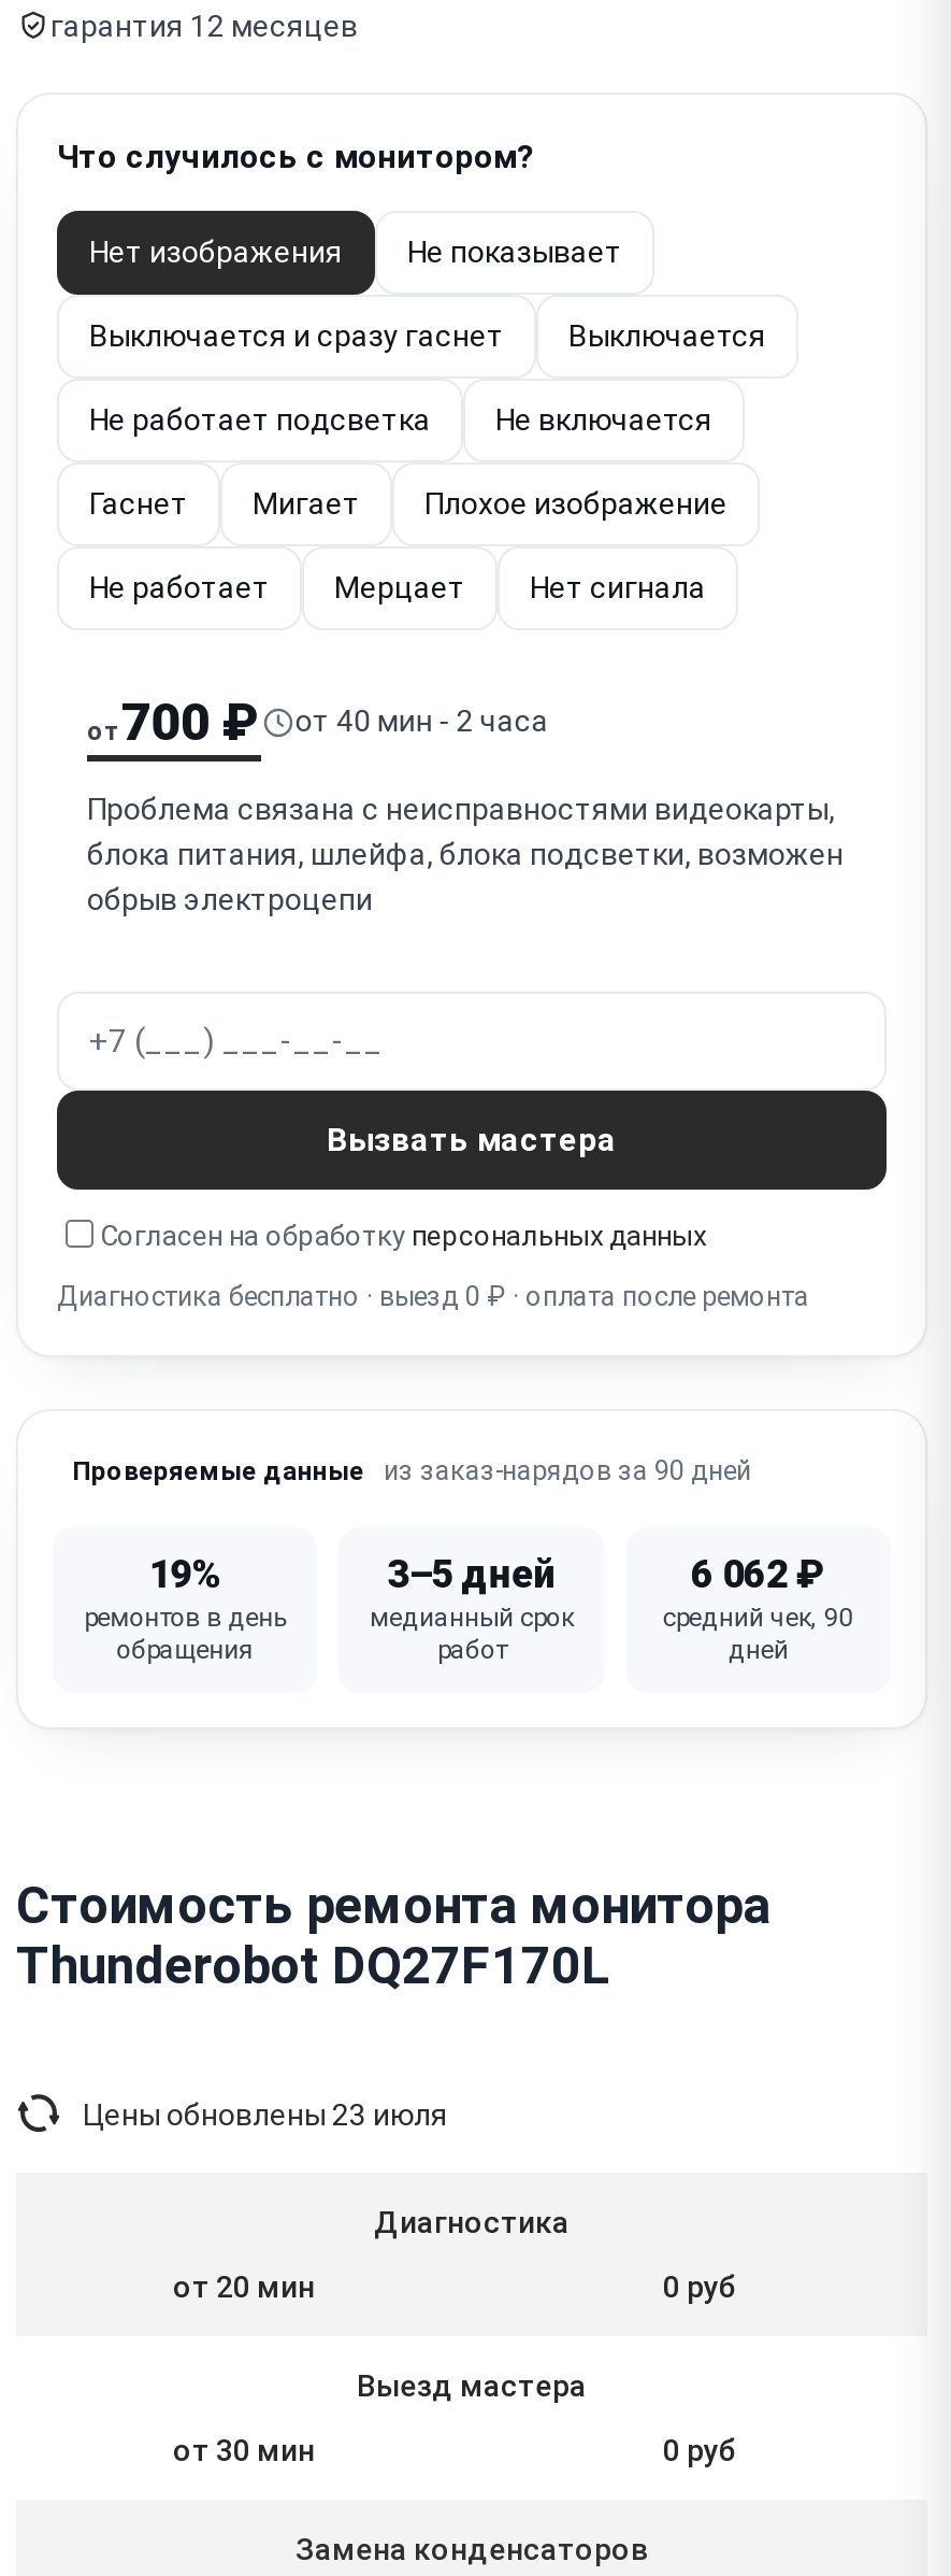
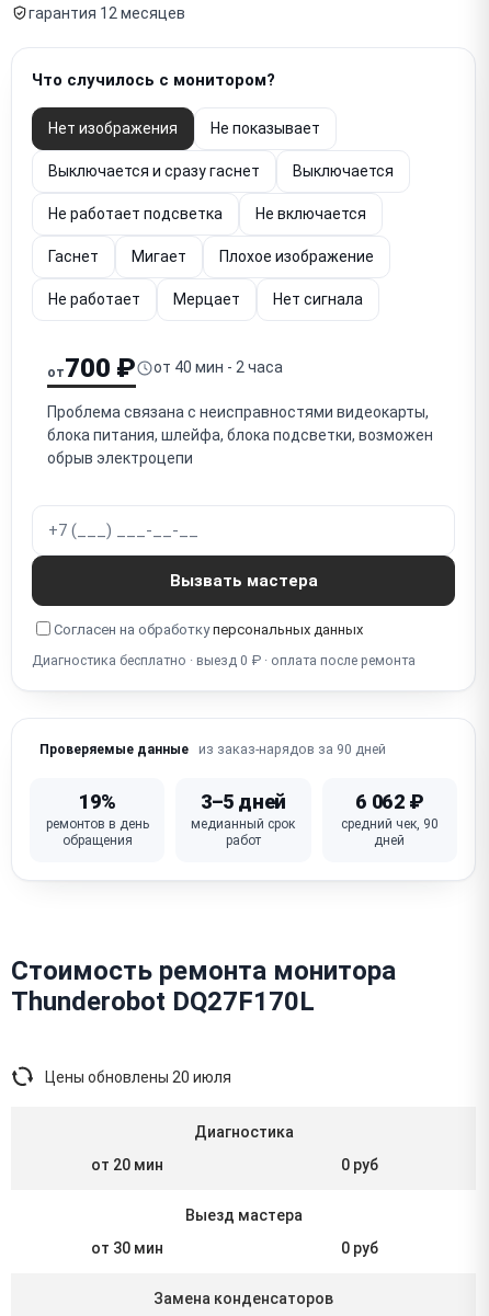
- Цены обновлены 23 июля
+ Цены обновлены 20 июля
